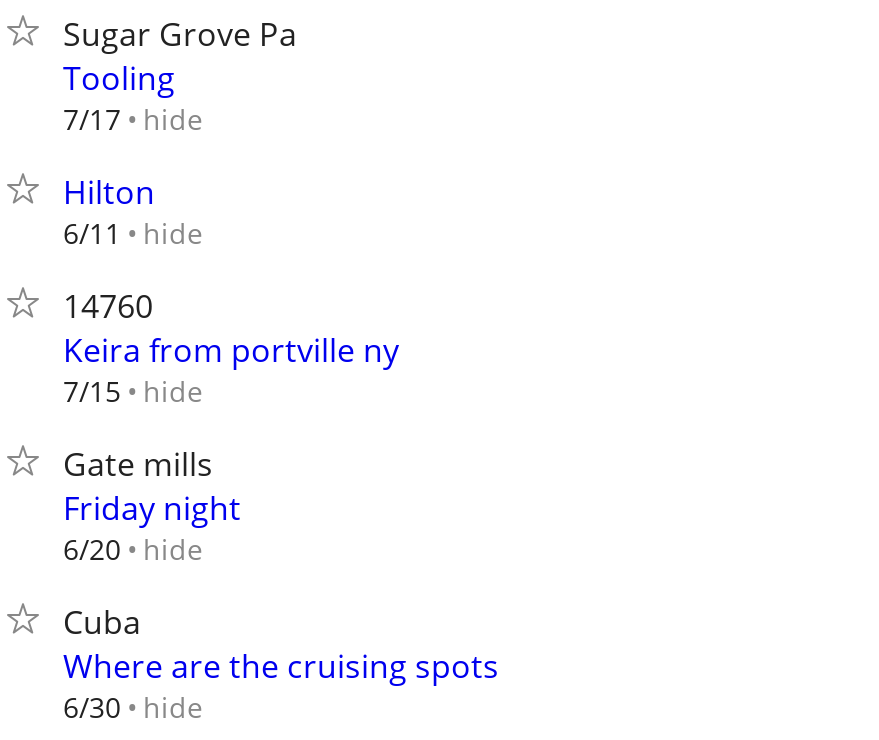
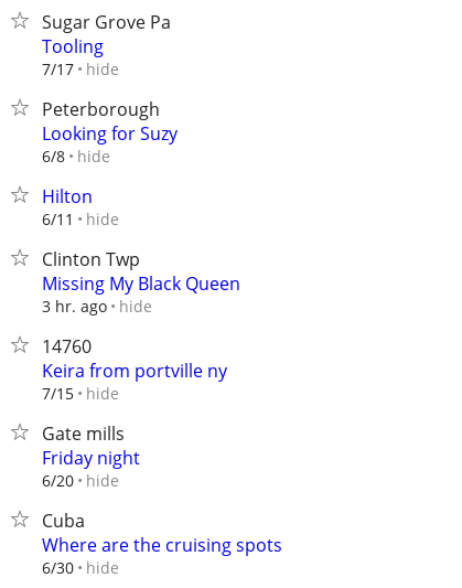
+ Peterborough
+ Looking for Suzy
+ 6/8 hide

+ Clinton Twp
+ Missing My Black Queen
+ 3 hr. ago hide
